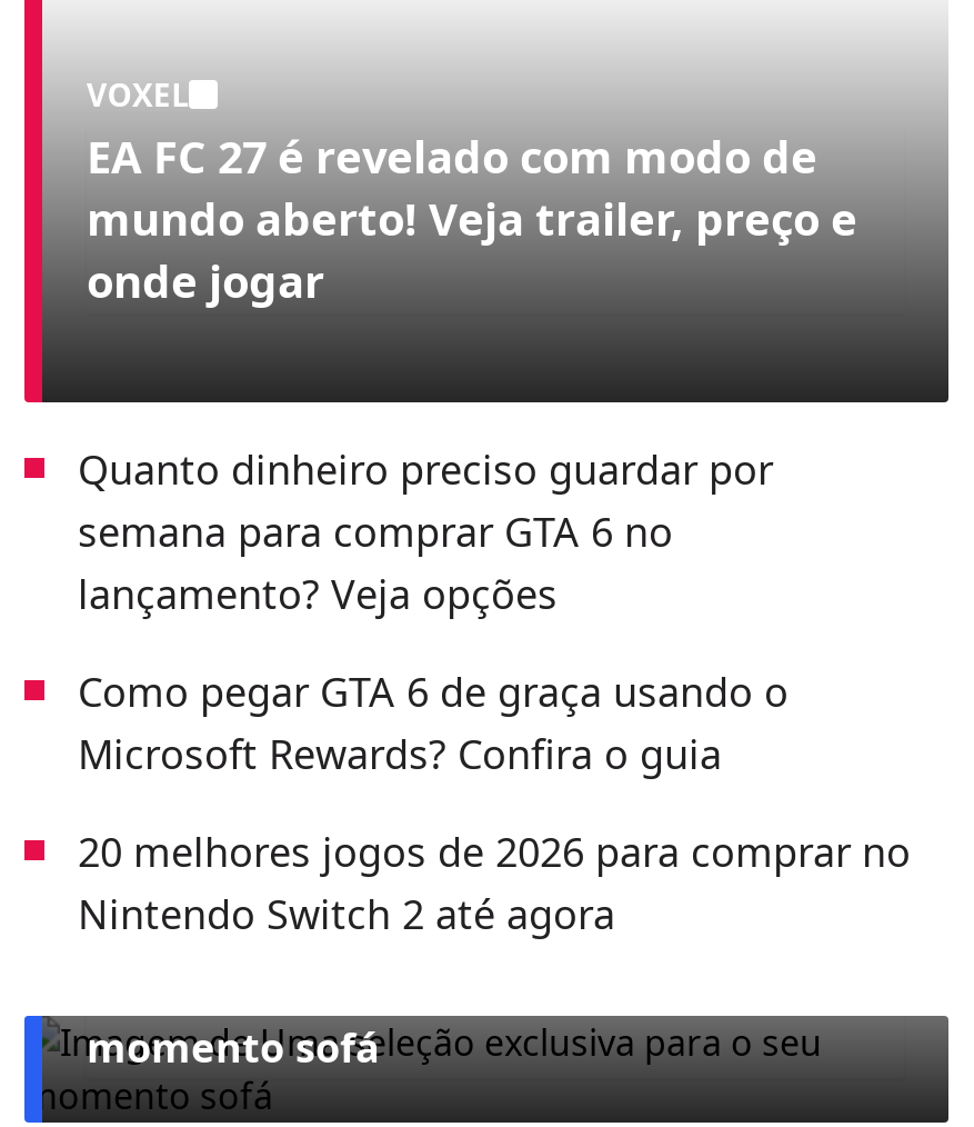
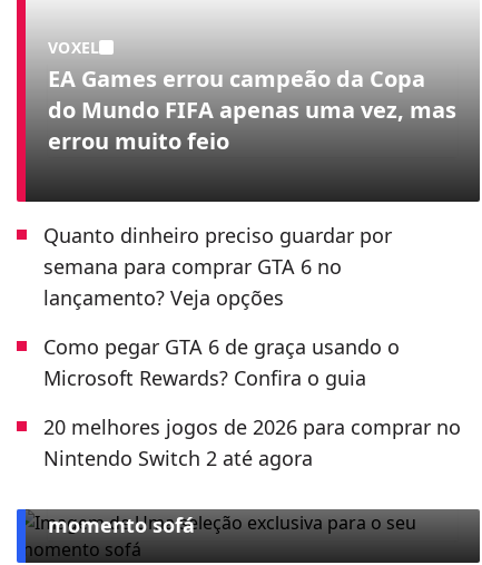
- EA FC 27 é revelado com modo de
- mundo aberto! Veja trailer, preço e
- onde jogar
+ EA Games errou campeão da Copa
+ do Mundo FIFA apenas uma vez, mas
+ errou muito feio
